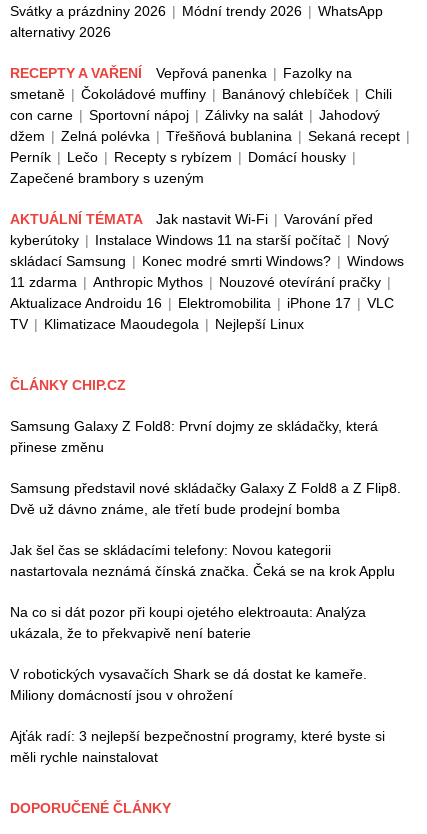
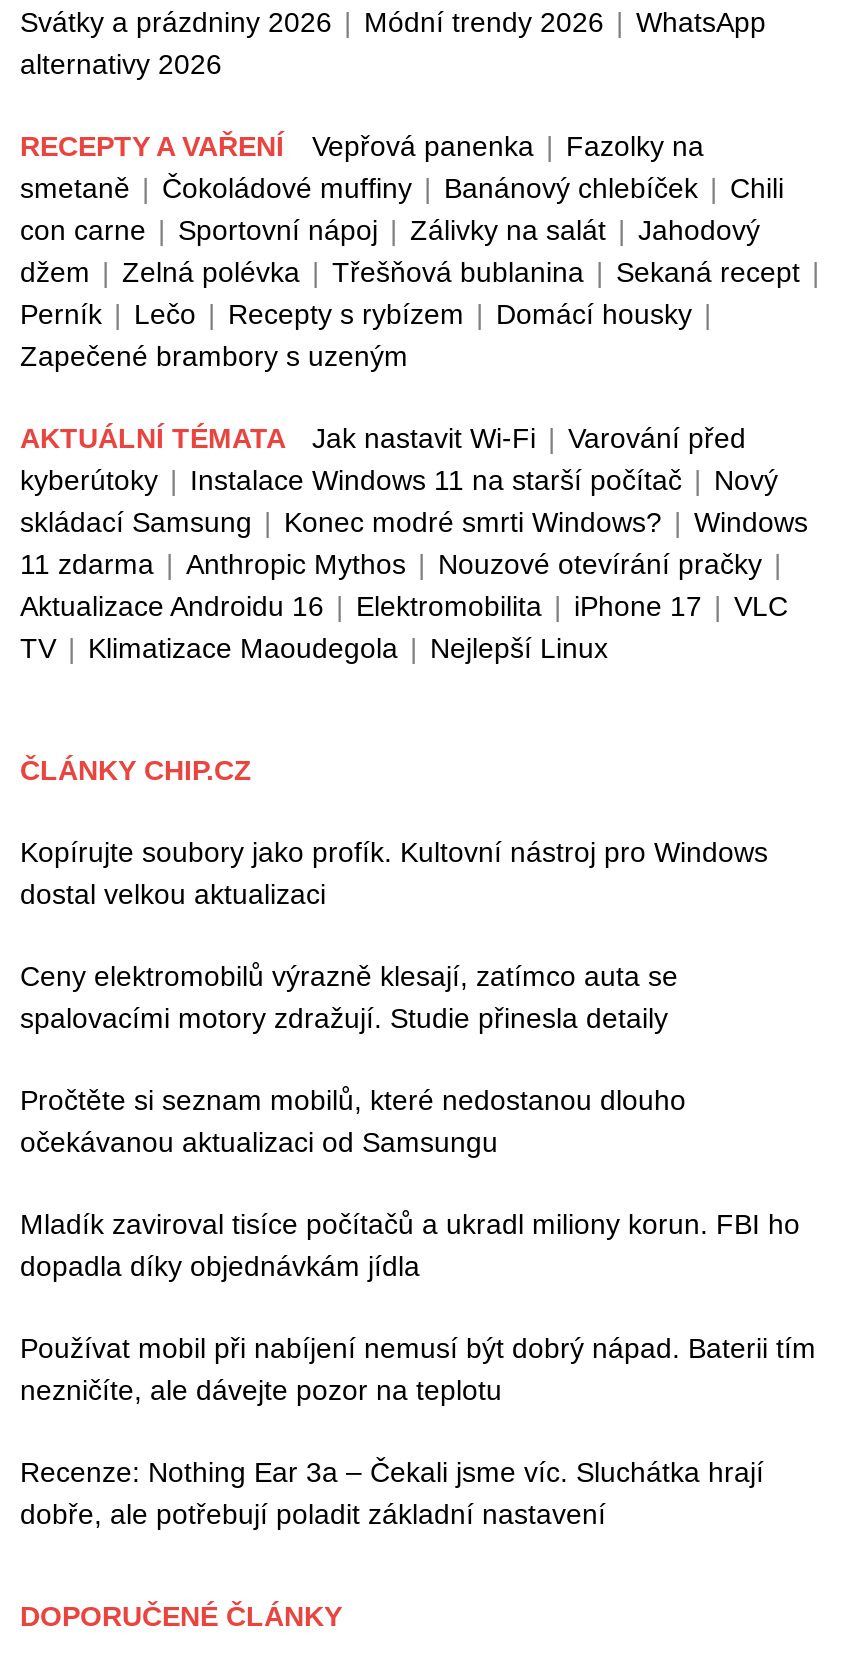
- Samsung Galaxy Z Fold8: První dojmy ze skládačky, která
- přinese změnu
+ Kopírujte soubory jako profík. Kultovní nástroj pro Windows
+ dostal velkou aktualizaci

- Samsung představil nové skládačky Galaxy Z Fold8 a Z Flip8.
- Dvě už dávno známe, ale třetí bude prodejní bomba
+ Ceny elektromobilů výrazně klesají, zatímco auta se
+ spalovacími motory zdražují. Studie přinesla detaily

- Jak šel čas se skládacími telefony: Novou kategorii
- nastartovala neznámá čínská značka. Čeká se na krok Applu
+ Pročtěte si seznam mobilů, které nedostanou dlouho
+ očekávanou aktualizaci od Samsungu

- Na co si dát pozor při koupi ojetého elektroauta: Analýza
- ukázala, že to překvapivě není baterie
+ Mladík zaviroval tisíce počítačů a ukradl miliony korun. FBI ho
+ dopadla díky objednávkám jídla

- V robotických vysavačích Shark se dá dostat ke kameře.
- Miliony domácností jsou v ohrožení
+ Používat mobil při nabíjení nemusí být dobrý nápad. Baterii tím
+ nezničíte, ale dávejte pozor na teplotu

- Ajťák radí: 3 nejlepší bezpečnostní programy, které byste si
- měli rychle nainstalovat
+ Recenze: Nothing Ear 3a – Čekali jsme víc. Sluchátka hrají
+ dobře, ale potřebují poladit základní nastavení
